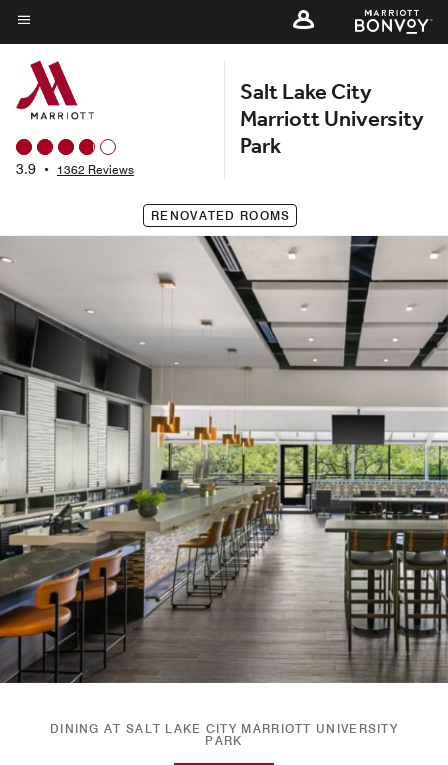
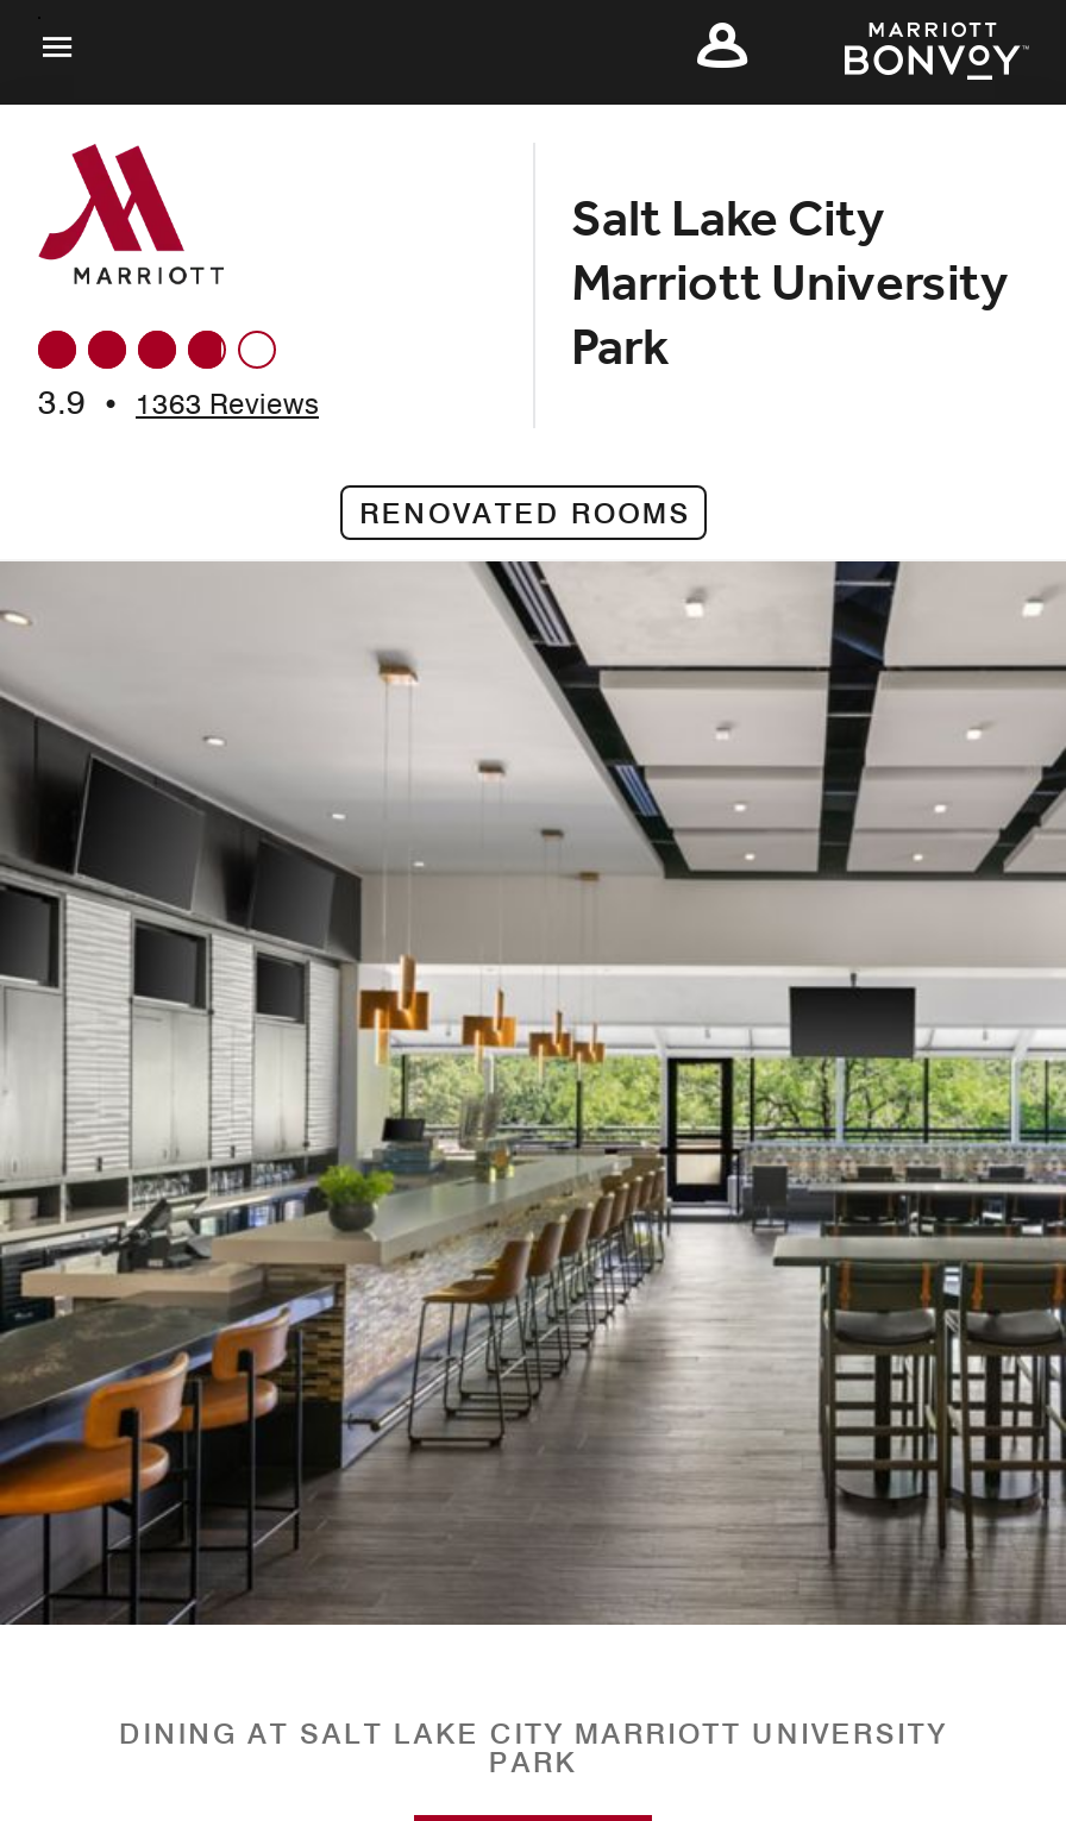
- 3.9 • 1362 Reviews
+ 3.9 • 1363 Reviews
